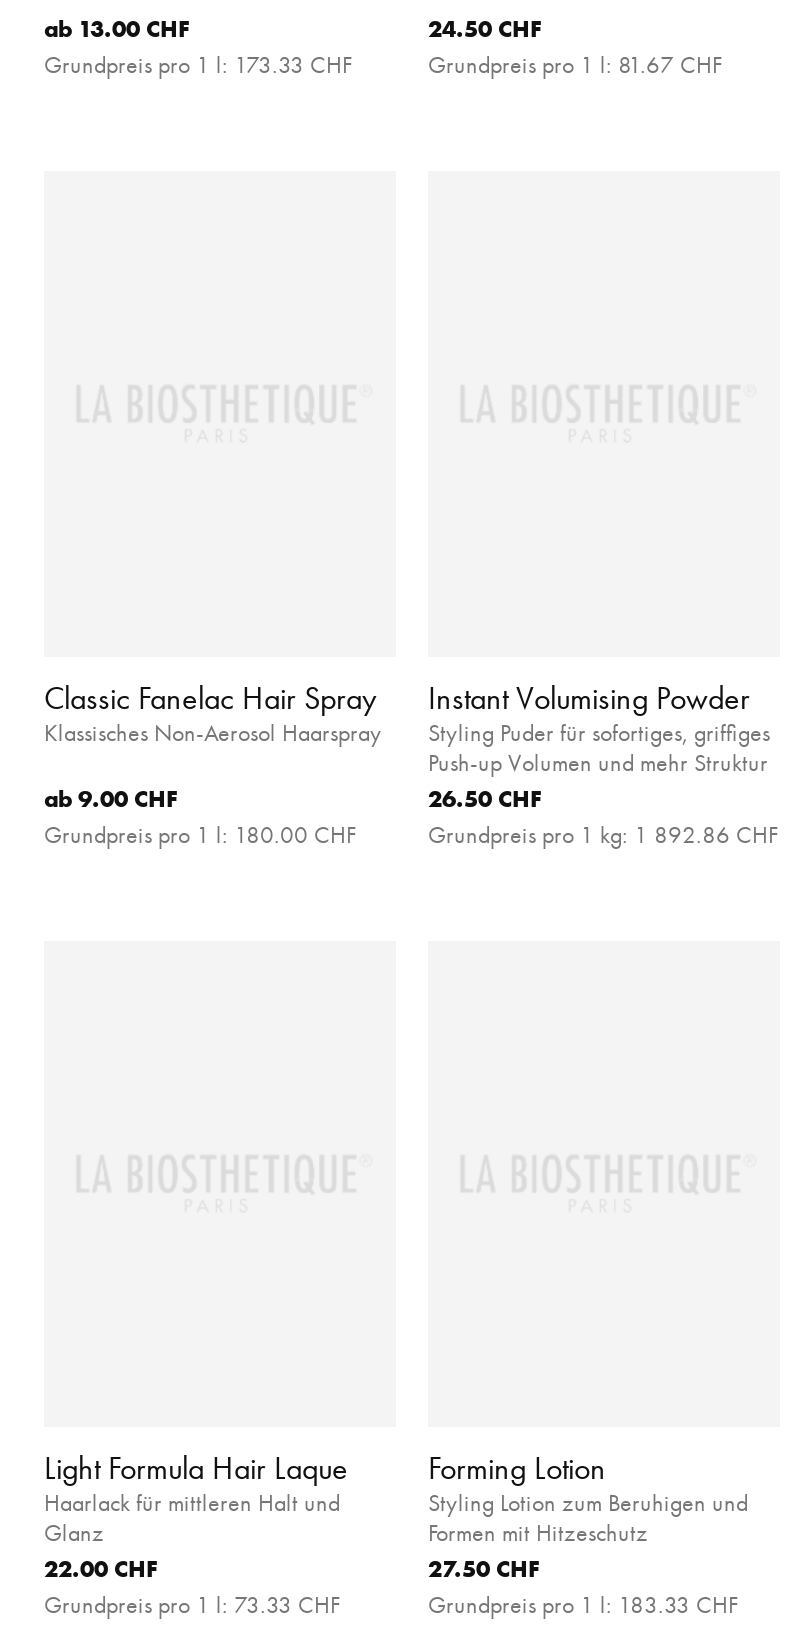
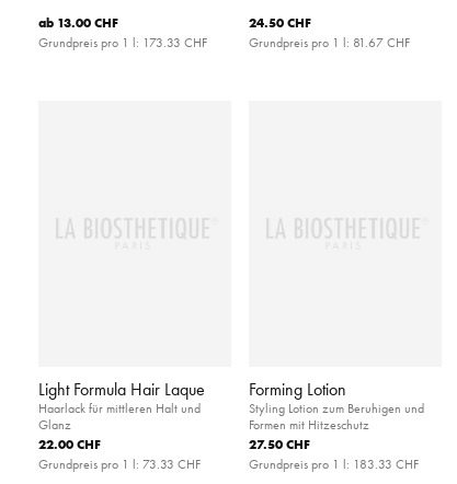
- Classic Fanelac Hair Spray
- Klassisches Non-Aerosol Haarspray
- ab 9.00 CHF
- Grundpreis pro 1 l: 180.00 CHF

- Instant Volumising Powder
- Styling Puder für sofortiges, griffiges
- Push-up Volumen und mehr Struktur
- 26.50 CHF
- Grundpreis pro 1 kg: 1 892.86 CHF
